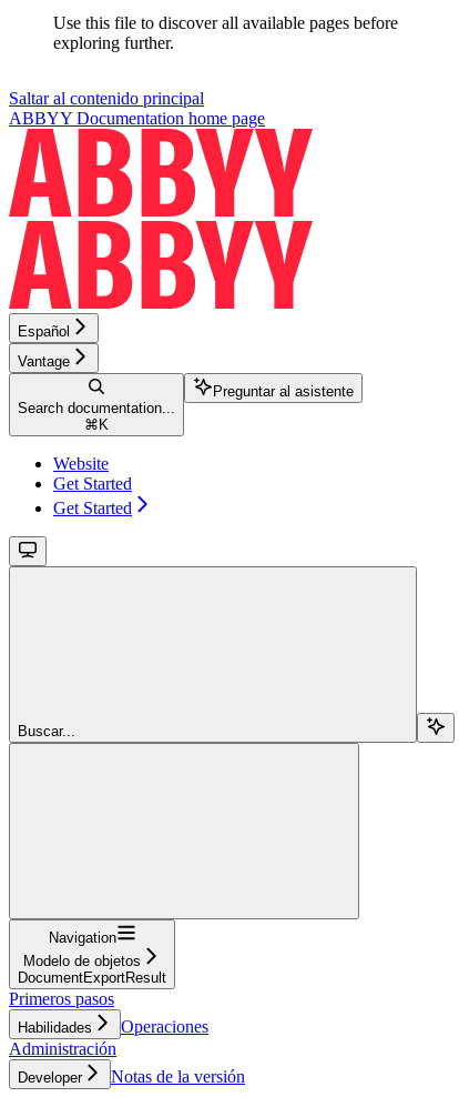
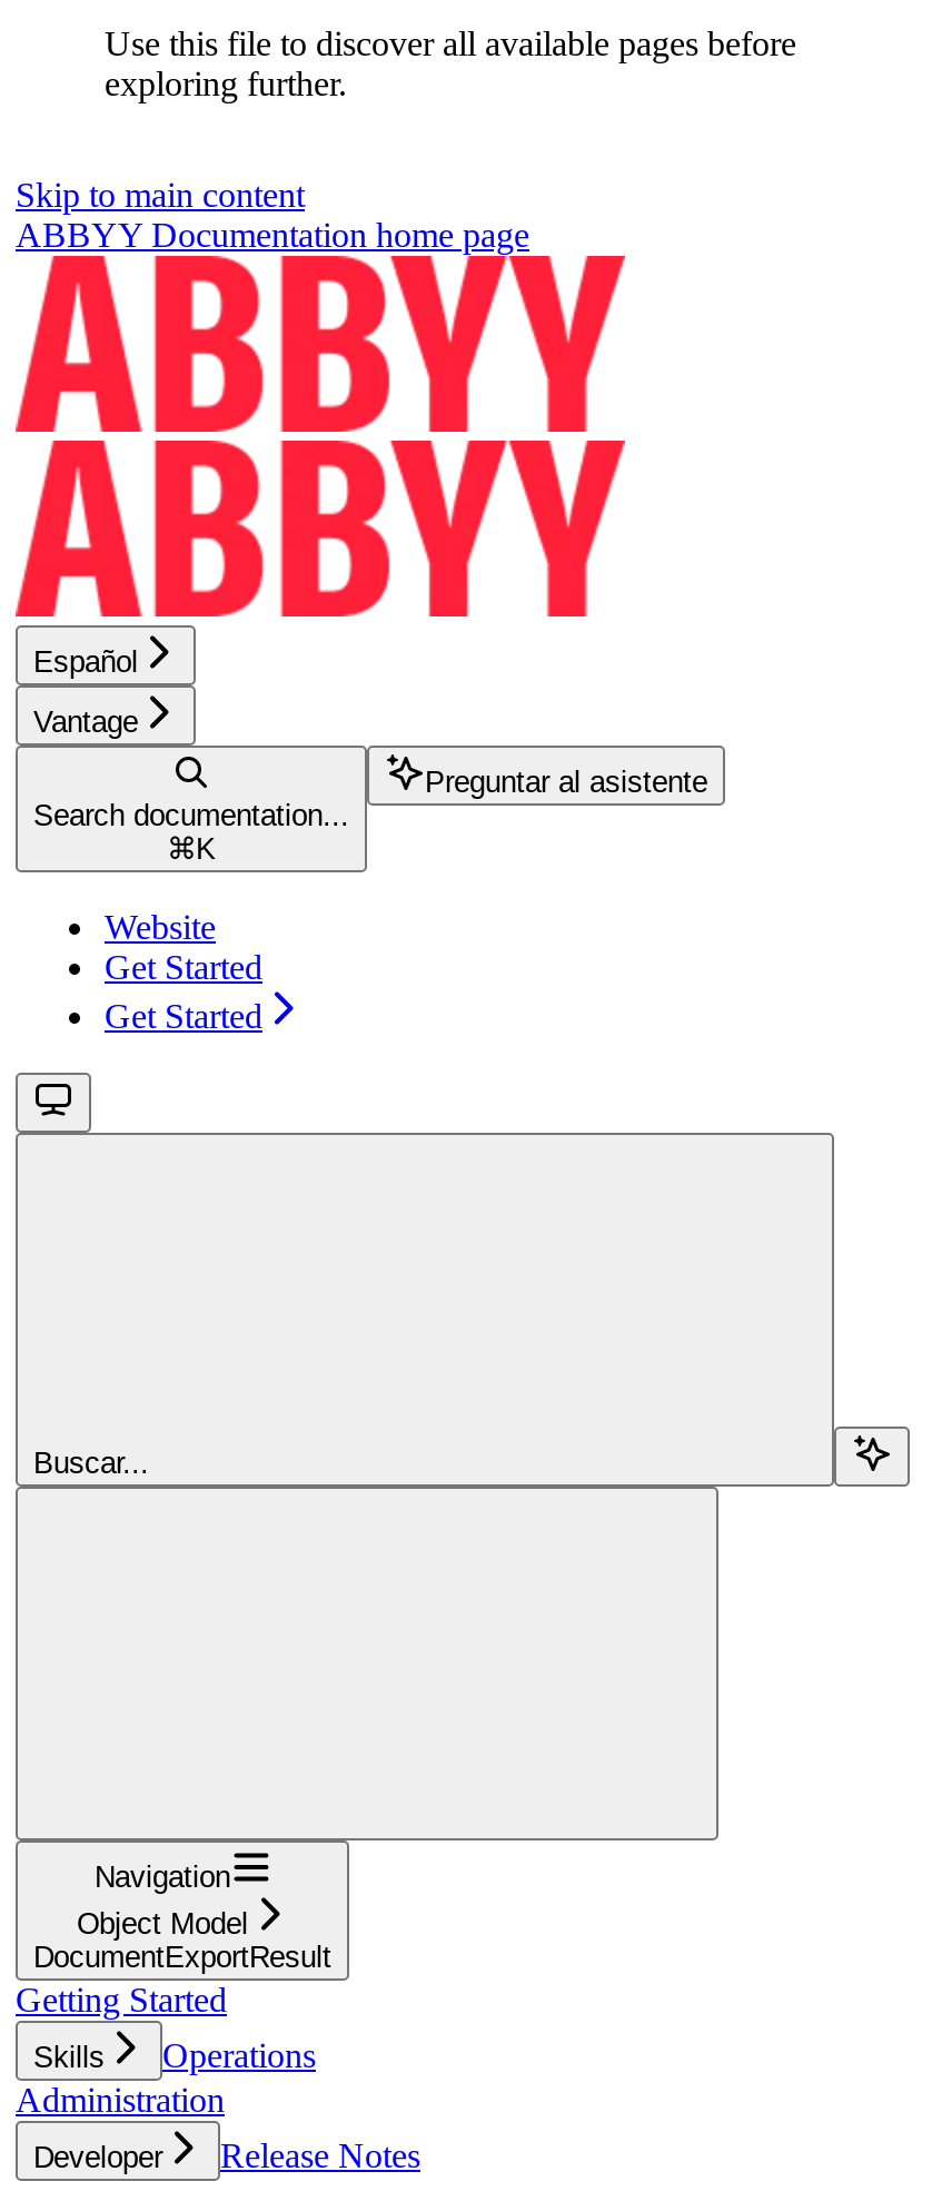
- Saltar al contenido principal
+ Skip to main content

- Modelo de objetos
+ Object Model

- Primeros pasos
+ Getting Started

- Habilidades
- Operaciones
- Administración
+ Skills
+ Operations
+ Administration

- Notas de la versión
+ Release Notes
